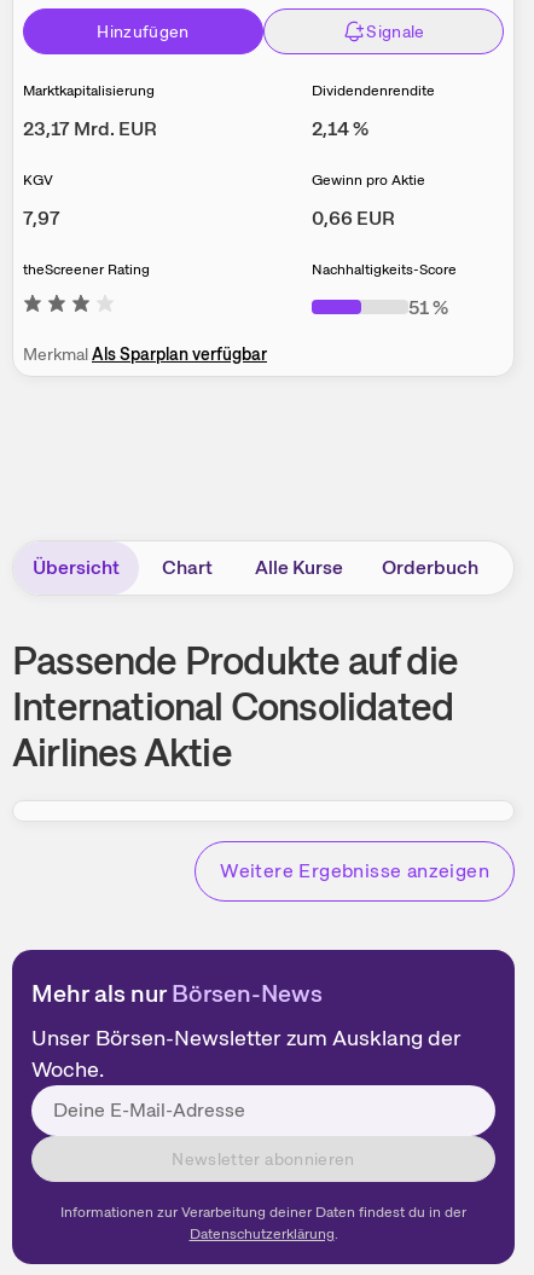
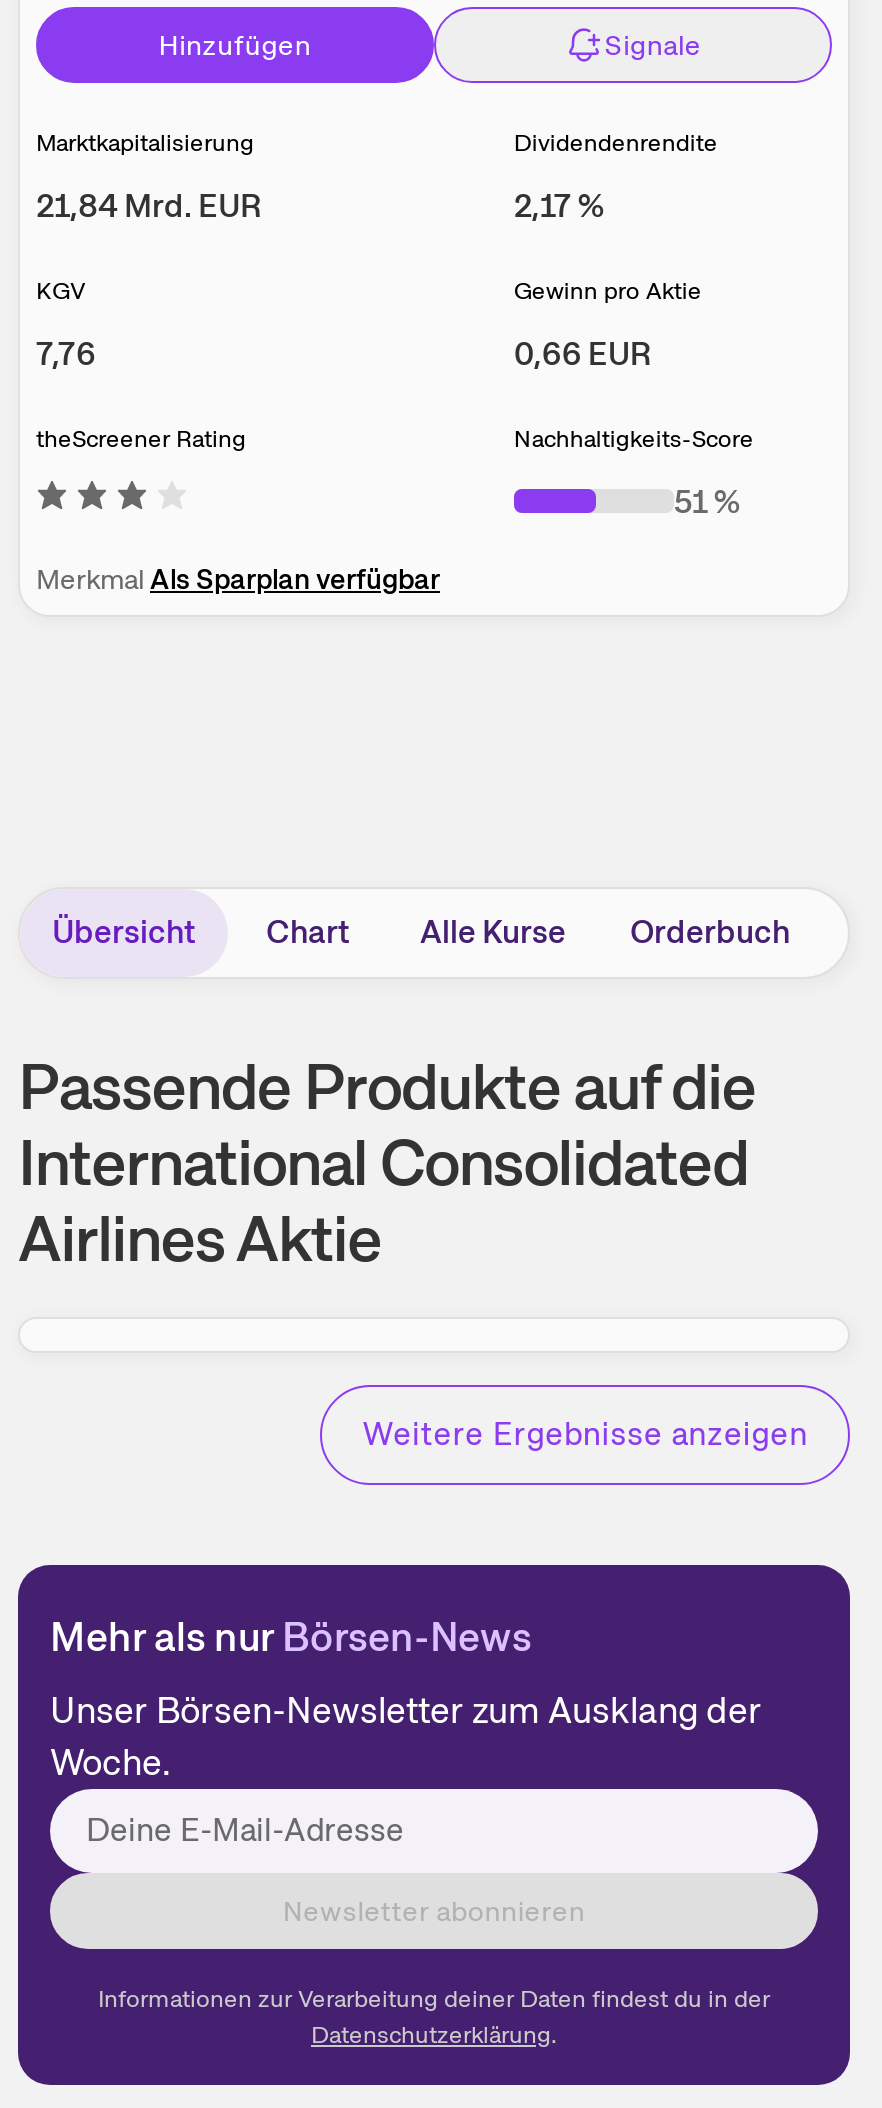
- 23,17 Mrd. EUR
+ 21,84 Mrd. EUR

- 2,14 %
+ 2,17 %

- 7,97
+ 7,76
